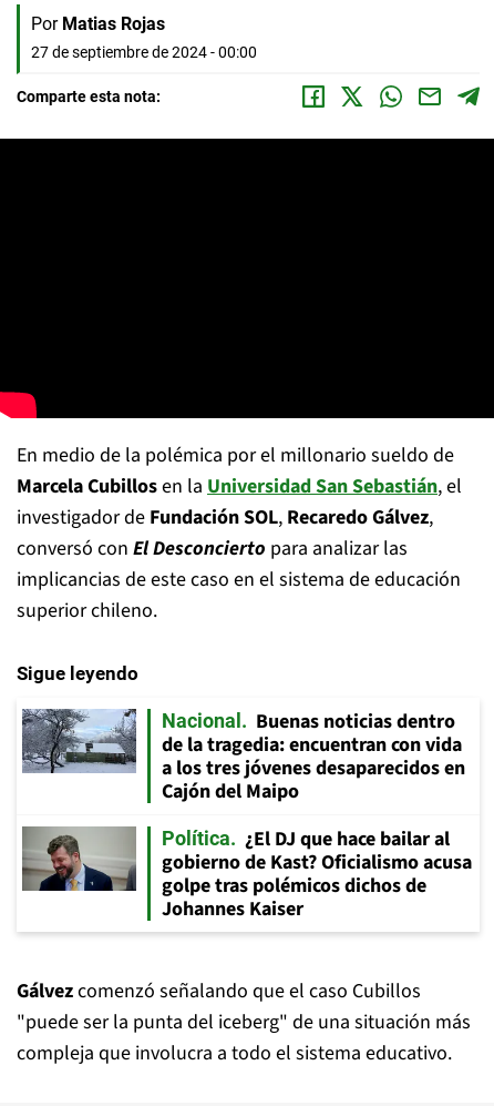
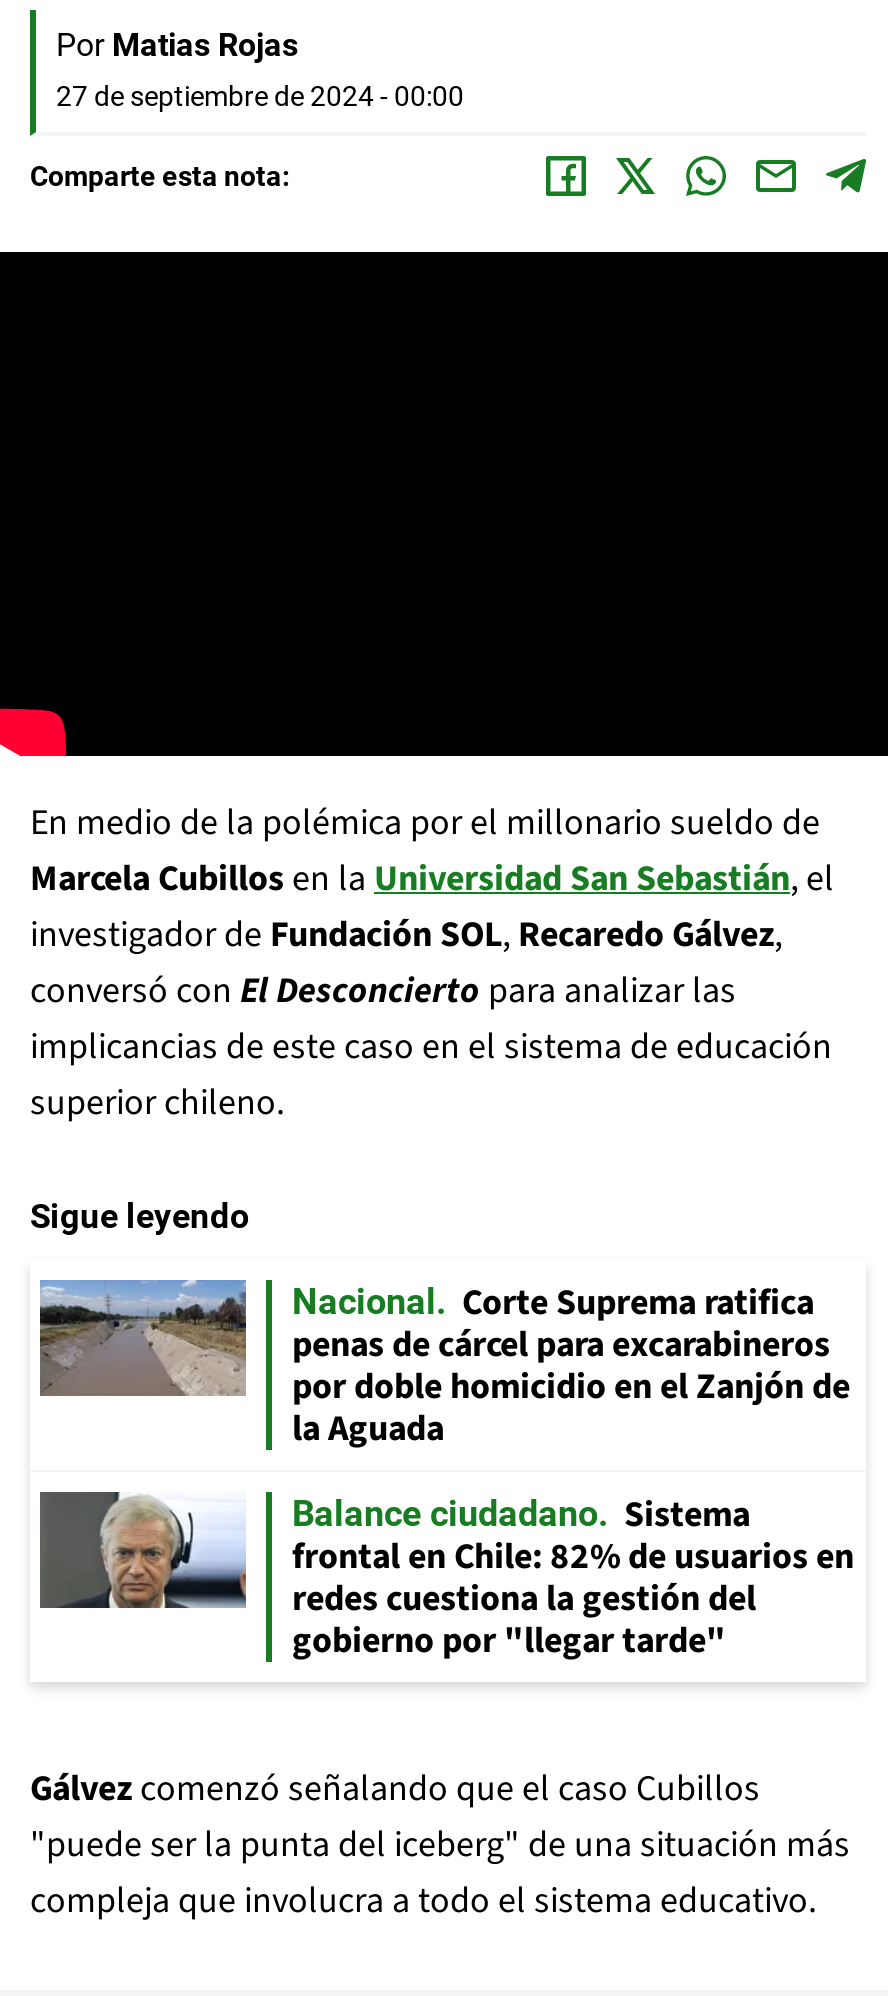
- [image]
- Buenas noticias dentro
- de la tragedia: encuentran con vida
- a los tres jóvenes desaparecidos en
- Cajón del Maipo
+ [image]
+ Corte Suprema ratifica
+ penas de cárcel para excarabineros
+ por doble homicidio en el Zanjón de
+ la Aguada

- [image]
- Política
- ¿El DJ que hace bailar al
- gobierno de Kast? Oficialismo acusa
- golpe tras polémicos dichos de
- Johannes Kaiser
+ [image]
+ Balance ciudadano
+ Sistema
+ frontal en Chile: 82% de usuarios en
+ redes cuestiona la gestión del
+ gobierno por "llegar tarde"
